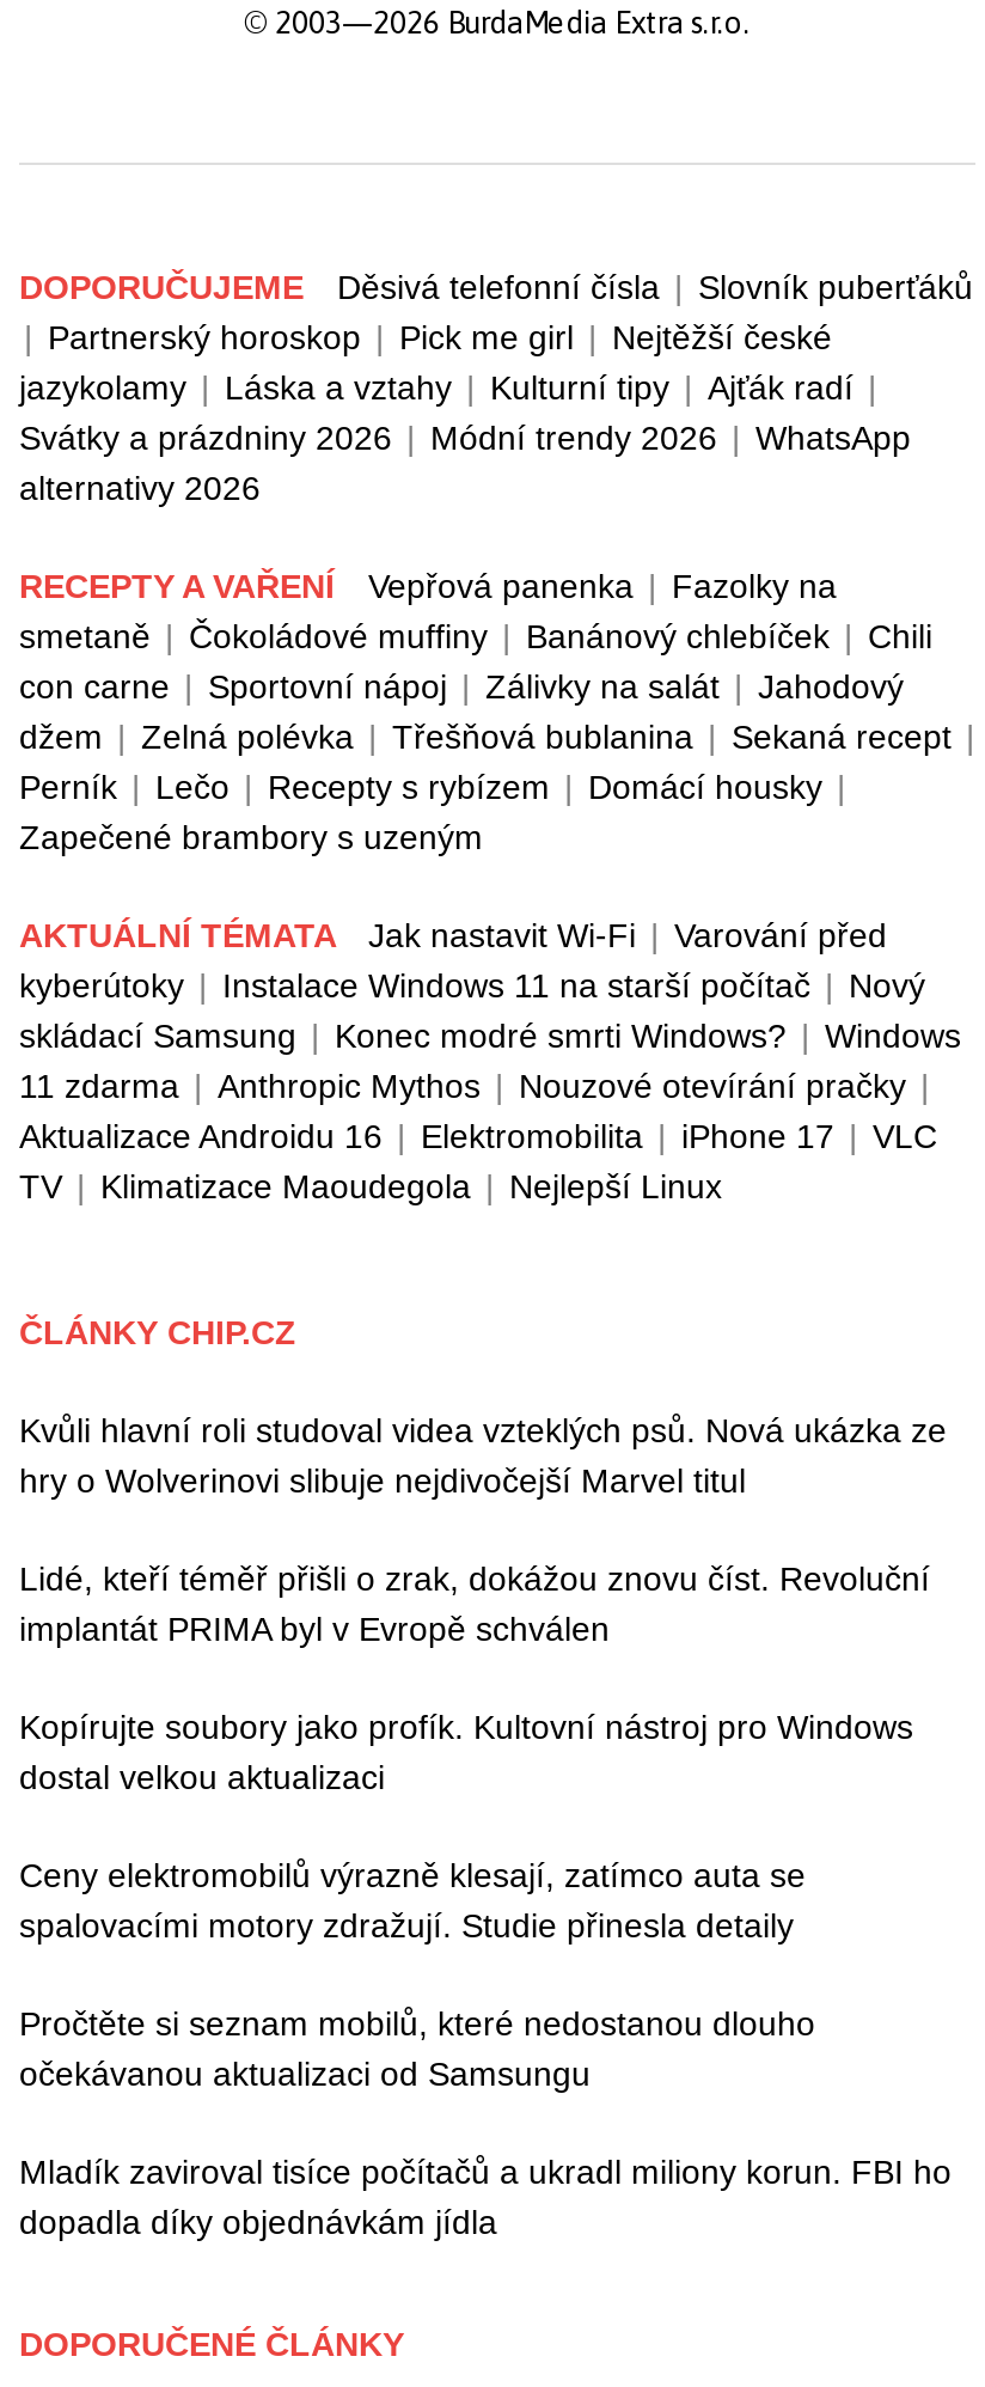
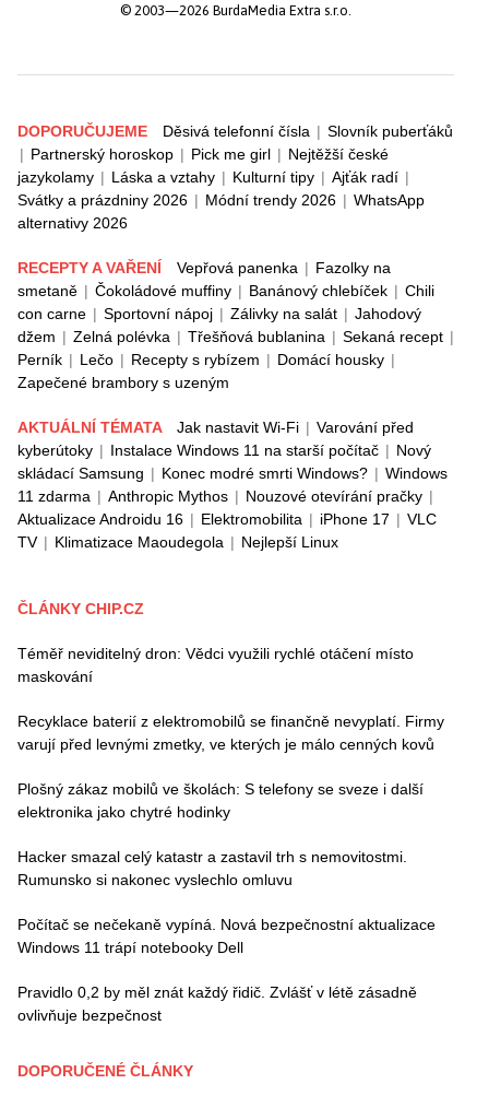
- Kvůli hlavní roli studoval videa vzteklých psů. Nová ukázka ze
- hry o Wolverinovi slibuje nejdivočejší Marvel titul
+ Téměř neviditelný dron: Vědci využili rychlé otáčení místo
+ maskování

- Lidé, kteří téměř přišli o zrak, dokážou znovu číst. Revoluční
- implantát PRIMA byl v Evropě schválen
+ Recyklace baterií z elektromobilů se finančně nevyplatí. Firmy
+ varují před levnými zmetky, ve kterých je málo cenných kovů

- Kopírujte soubory jako profík. Kultovní nástroj pro Windows
- dostal velkou aktualizaci
+ Plošný zákaz mobilů ve školách: S telefony se sveze i další
+ elektronika jako chytré hodinky

- Ceny elektromobilů výrazně klesají, zatímco auta se
- spalovacími motory zdražují. Studie přinesla detaily
+ Hacker smazal celý katastr a zastavil trh s nemovitostmi.
+ Rumunsko si nakonec vyslechlo omluvu

- Pročtěte si seznam mobilů, které nedostanou dlouho
- očekávanou aktualizaci od Samsungu
+ Počítač se nečekaně vypíná. Nová bezpečnostní aktualizace
+ Windows 11 trápí notebooky Dell

- Mladík zaviroval tisíce počítačů a ukradl miliony korun. FBI ho
- dopadla díky objednávkám jídla
+ Pravidlo 0,2 by měl znát každý řidič. Zvlášť v létě zásadně
+ ovlivňuje bezpečnost
